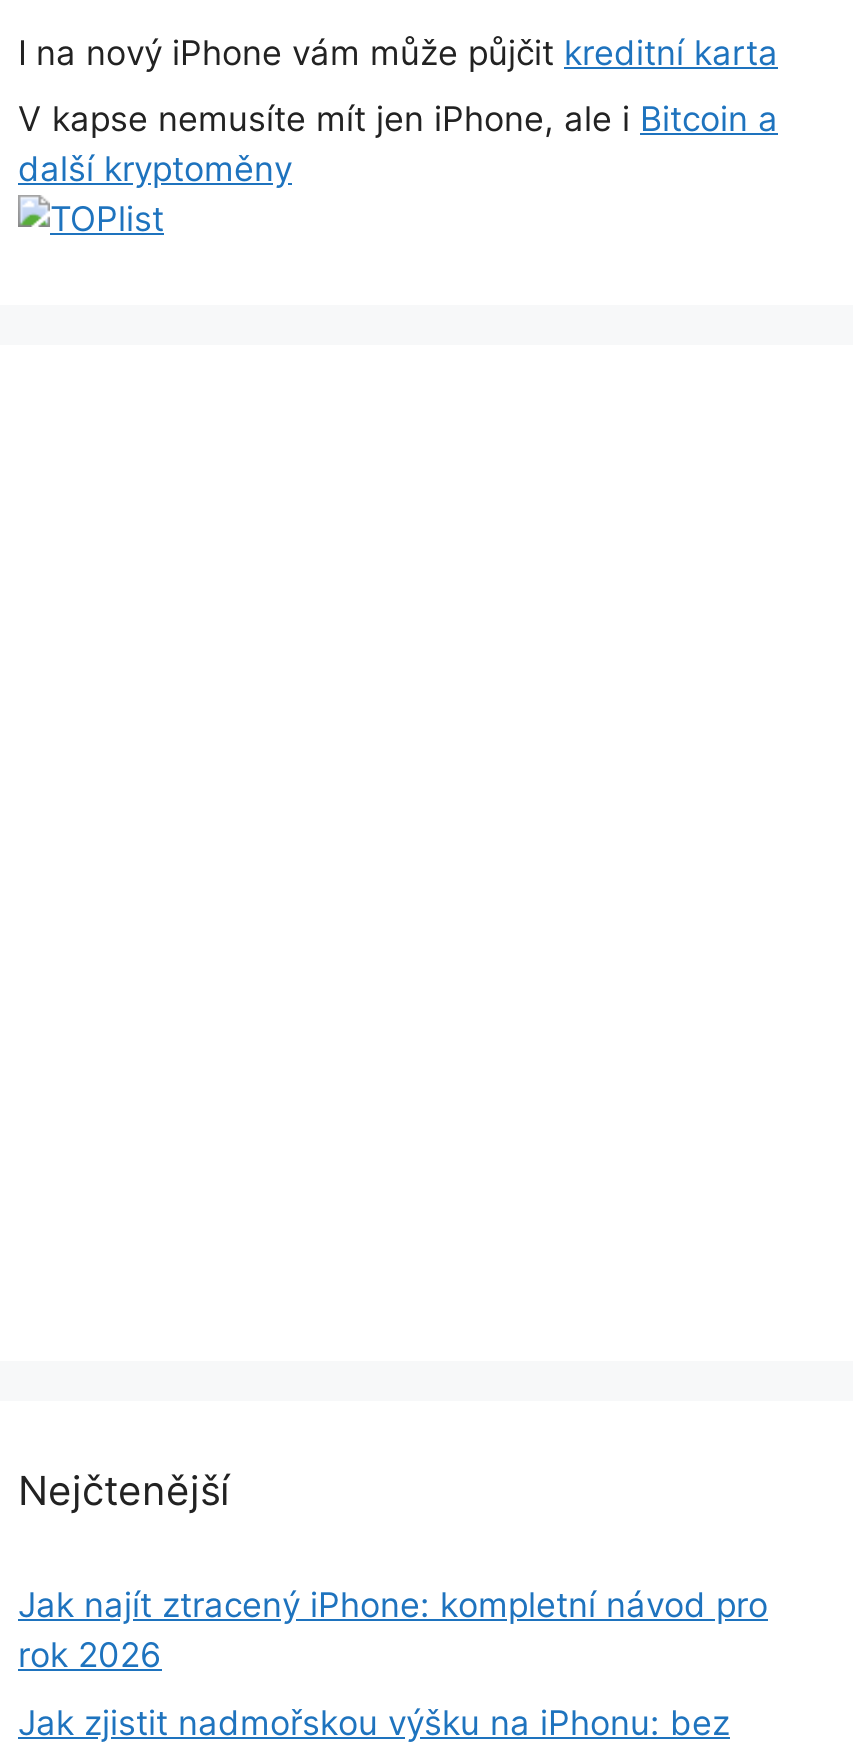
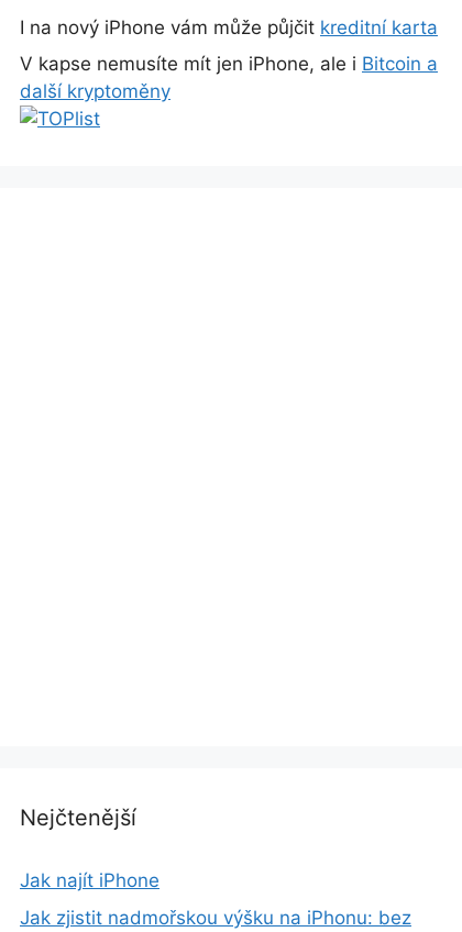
- Jak najít ztracený iPhone: kompletní návod pro
- rok 2026
+ Jak najít iPhone
